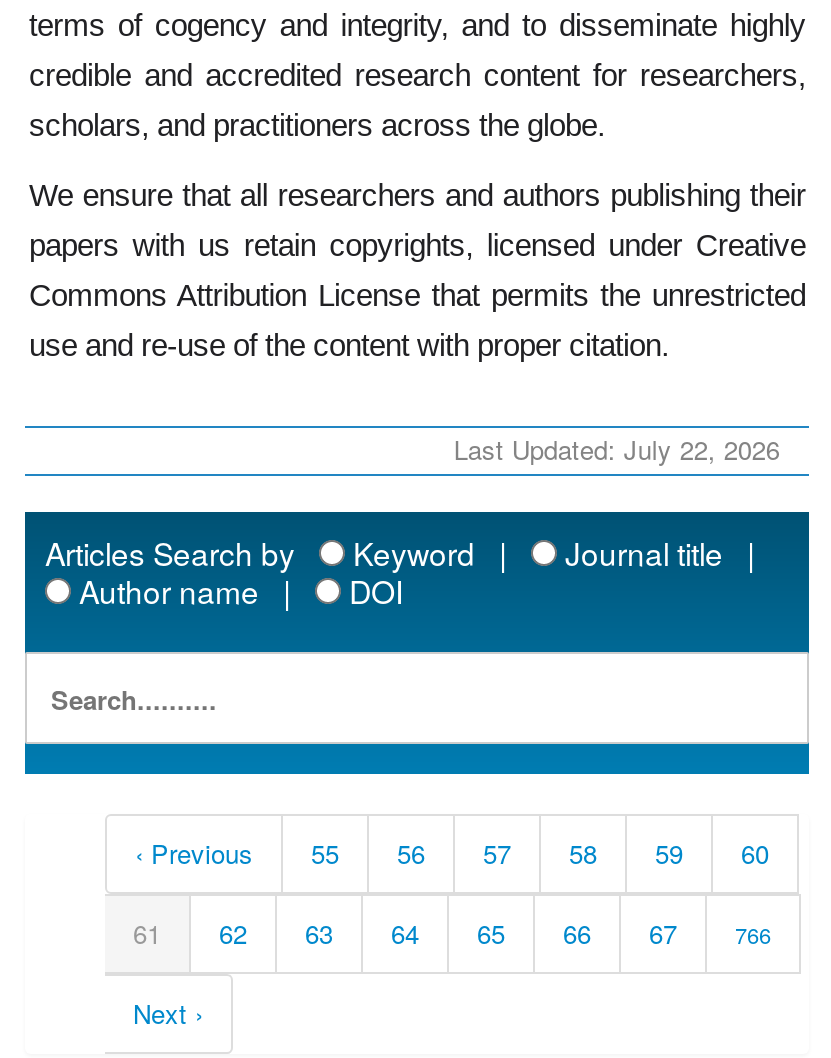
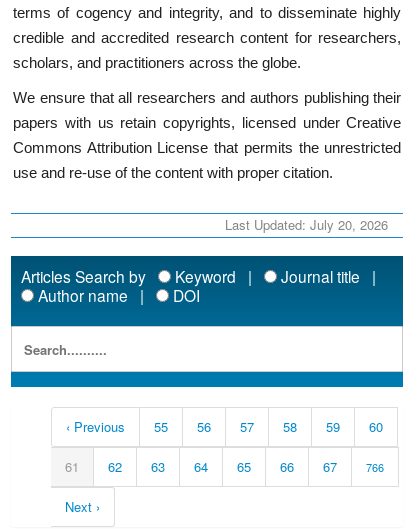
- Last Updated: July 22, 2026
+ Last Updated: July 20, 2026
